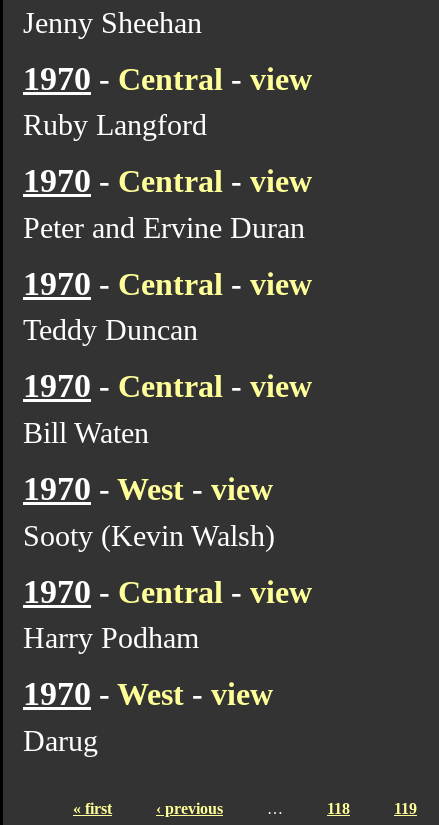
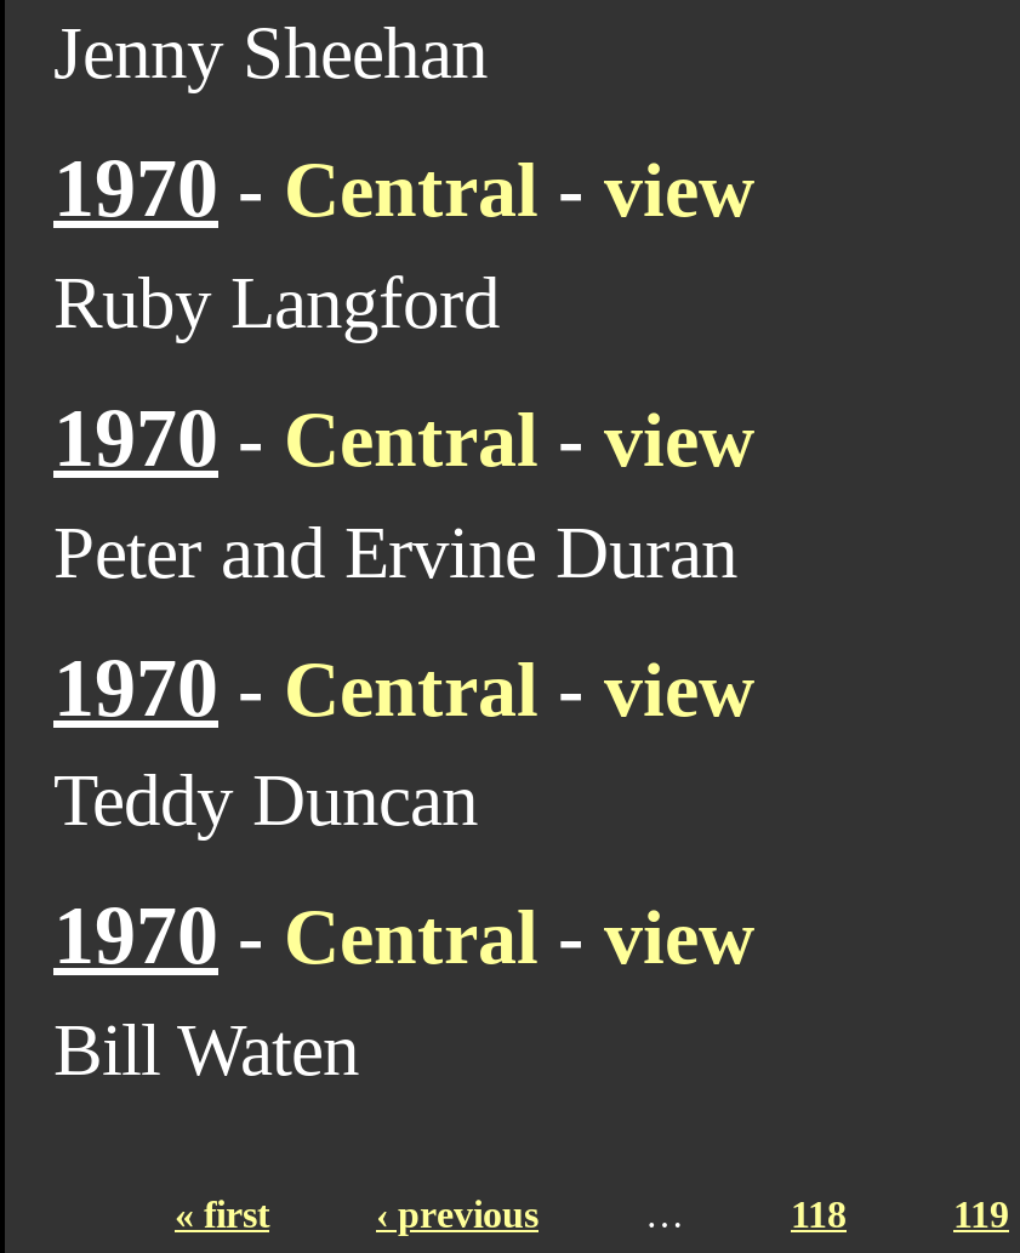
- 1970 - West - view
- Sooty (Kevin Walsh)
- 1970 - Central - view
- Harry Podham
- 1970 - West - view
- Darug
